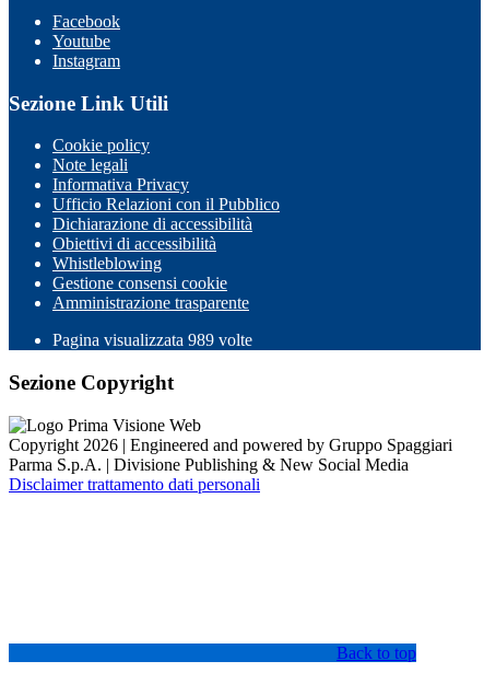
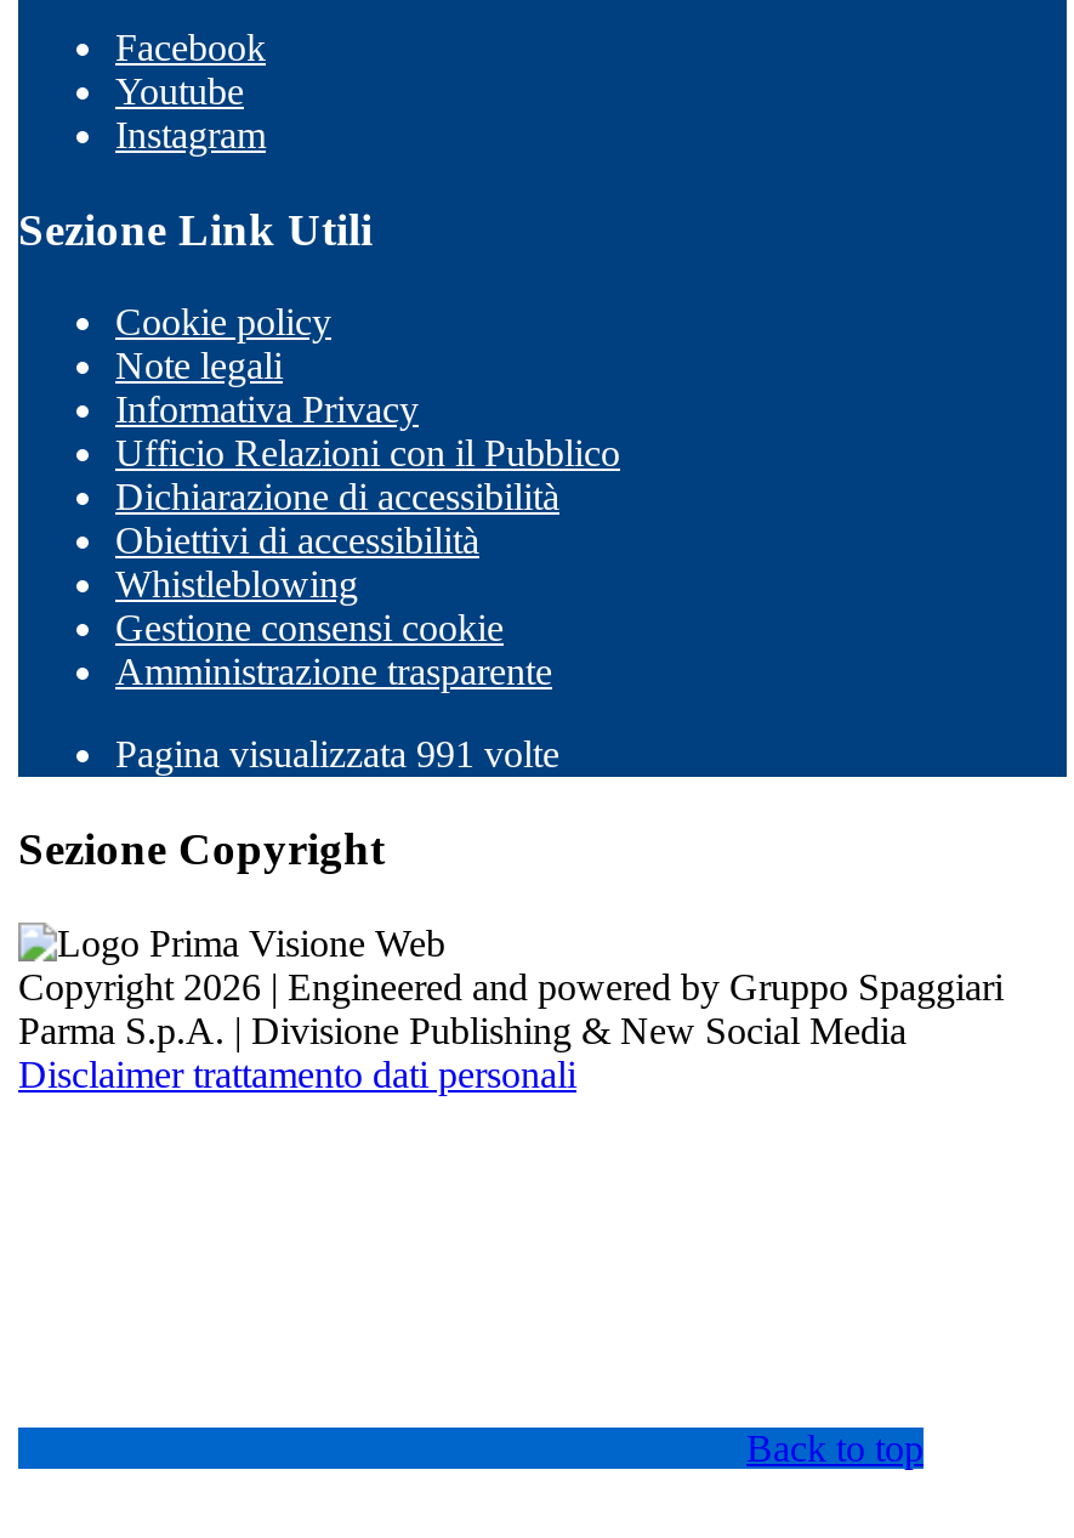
- Pagina visualizzata 989 volte
+ Pagina visualizzata 991 volte
